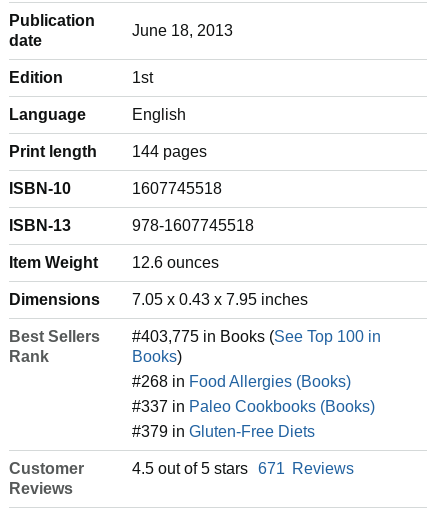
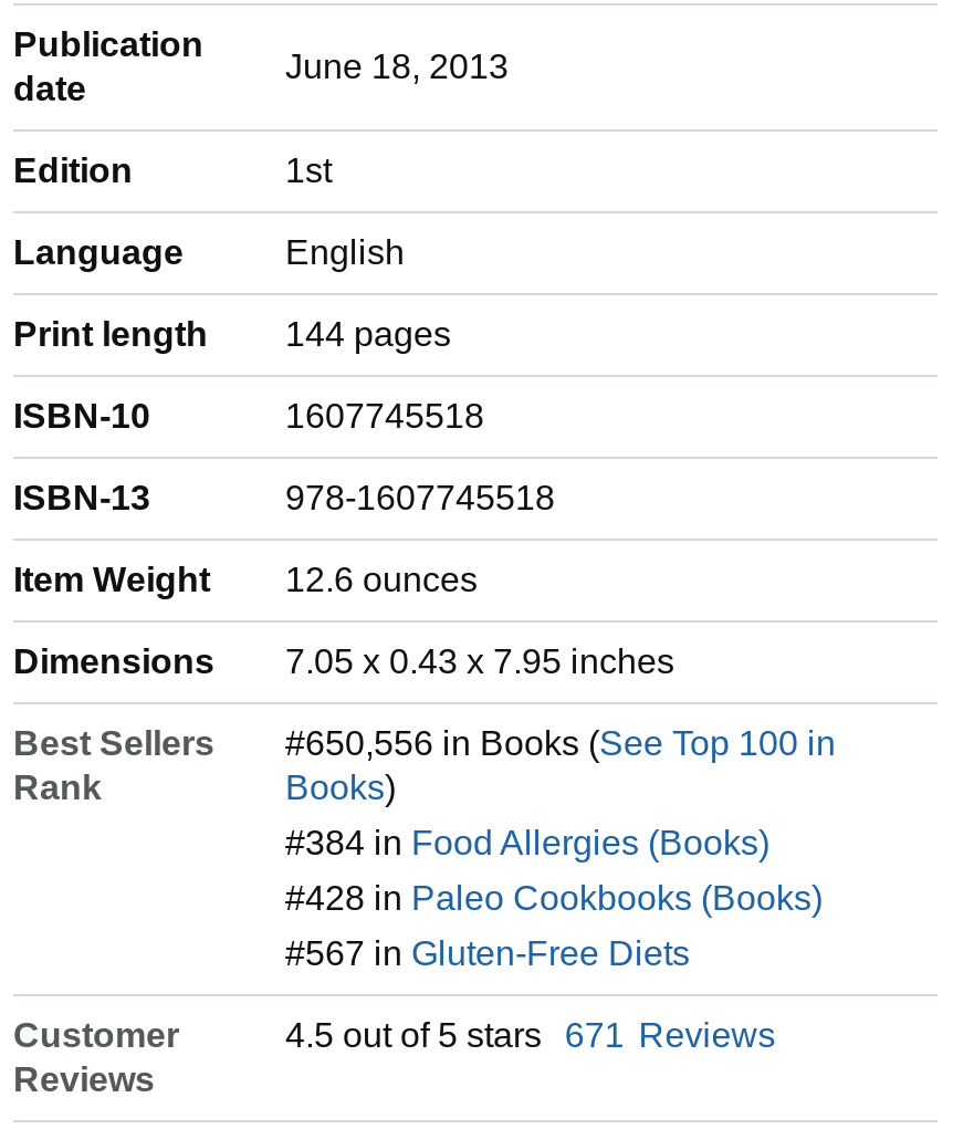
- #403,775 in Books (See Top 100 in
+ #650,556 in Books (See Top 100 in

- #268 in Food Allergies (Books)
+ #384 in Food Allergies (Books)

- #337 in Paleo Cookbooks (Books)
+ #428 in Paleo Cookbooks (Books)

- #379 in Gluten-Free Diets
+ #567 in Gluten-Free Diets
